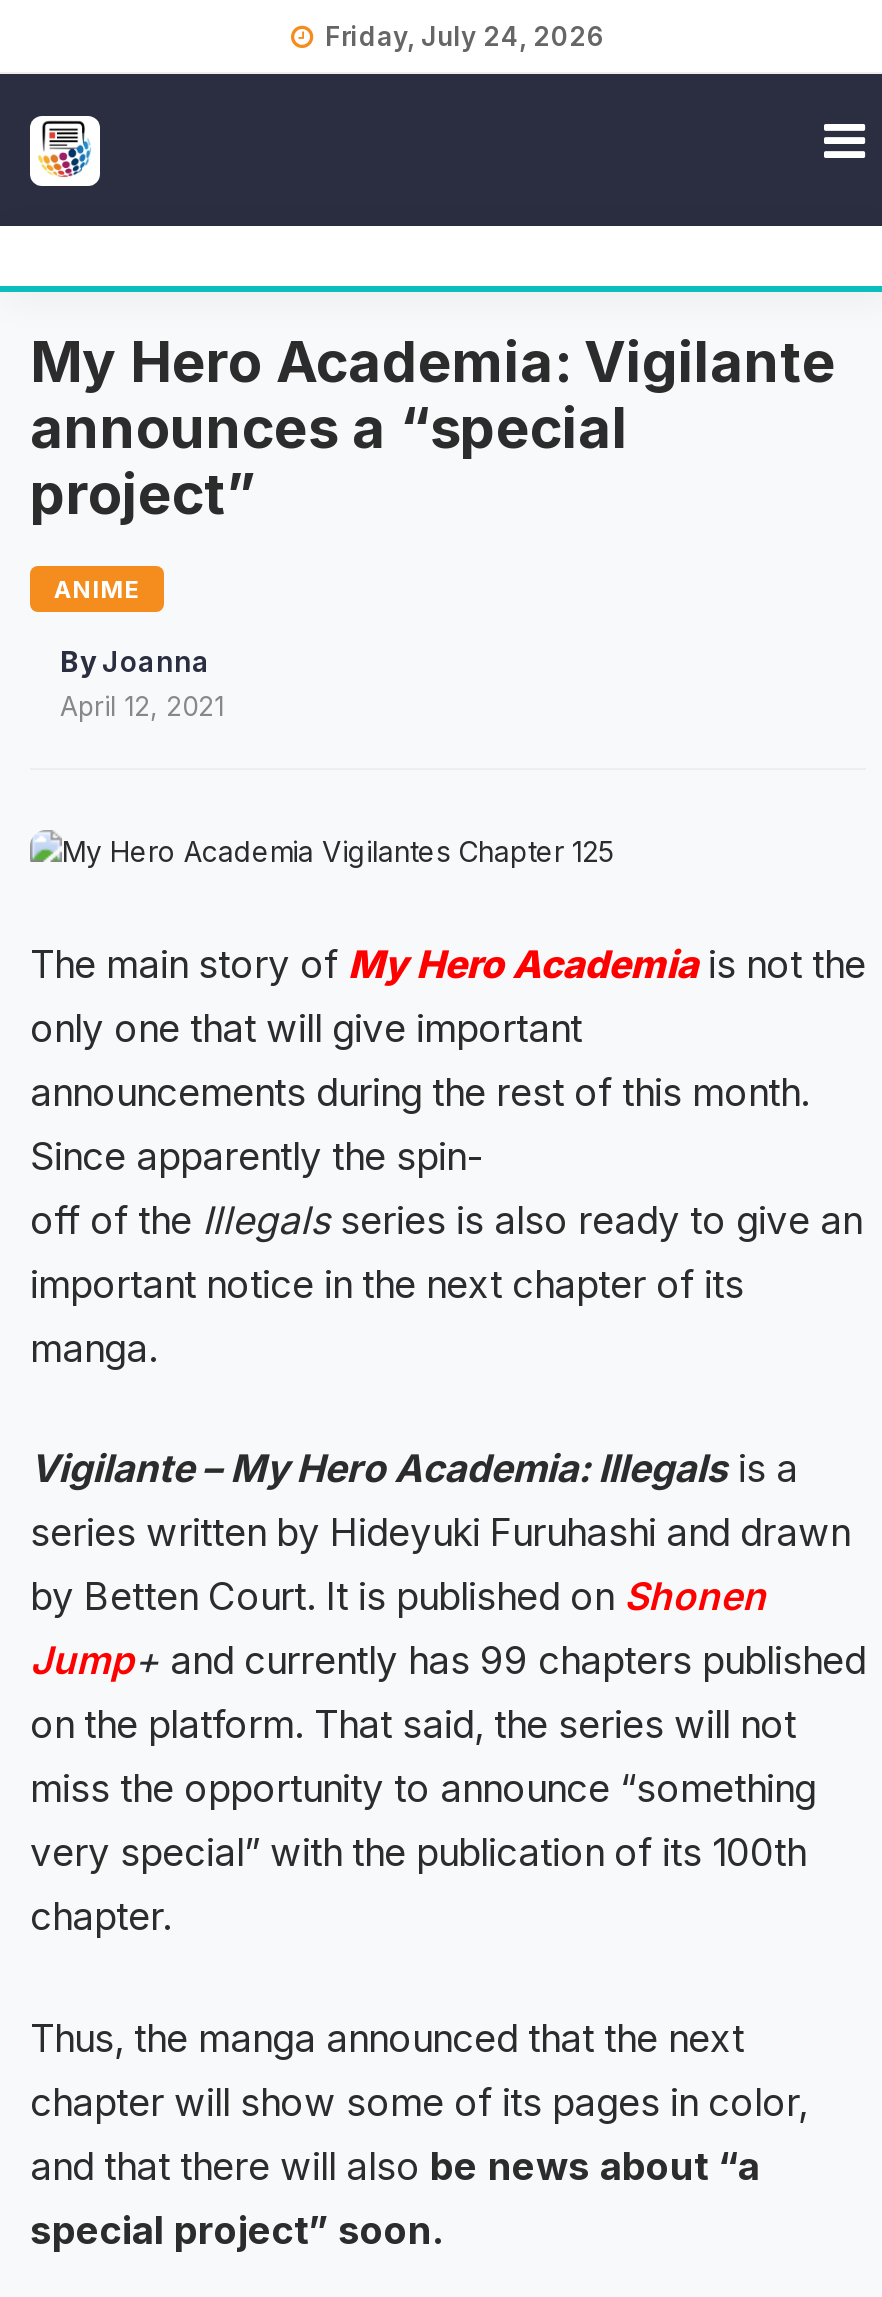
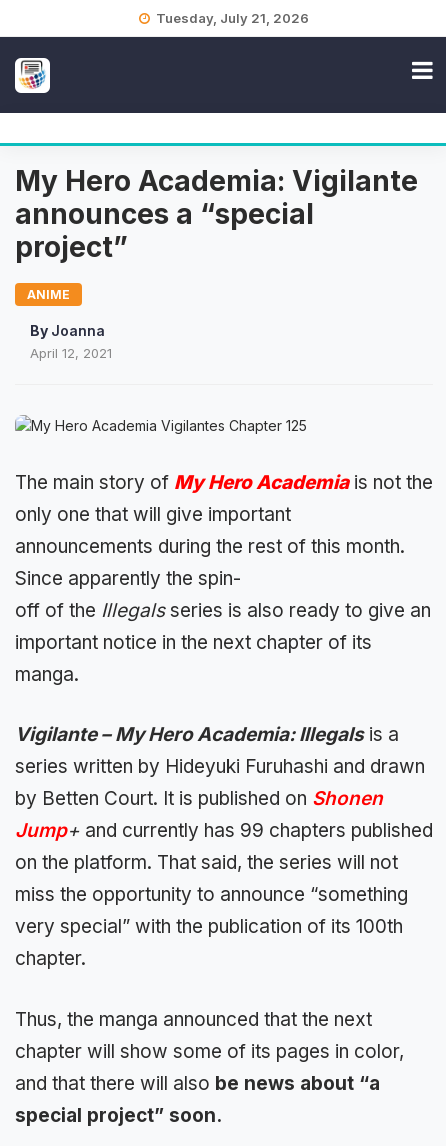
- Friday, July 24, 2026
+ Tuesday, July 21, 2026
